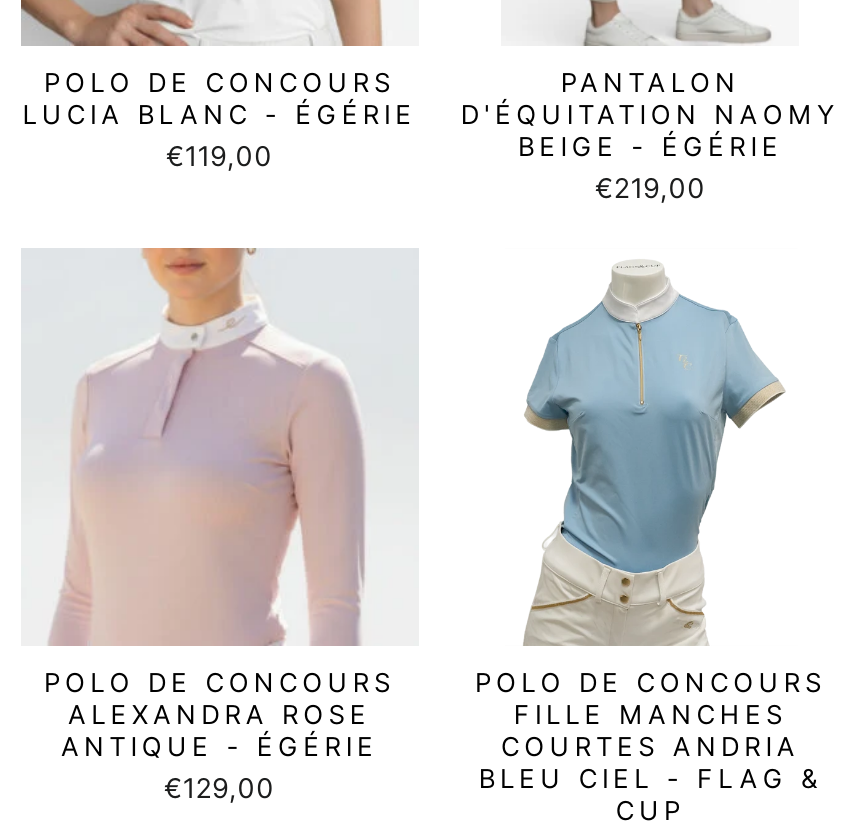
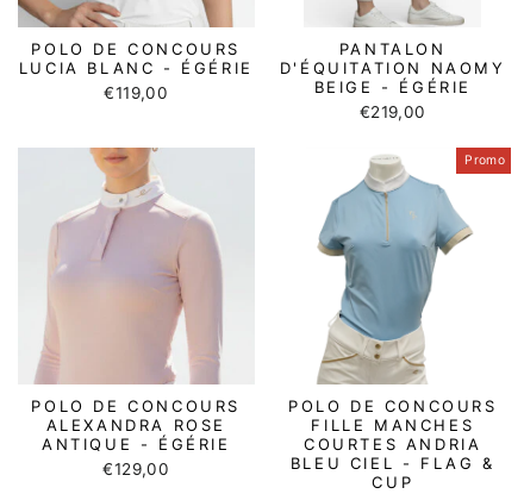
+ Promo
